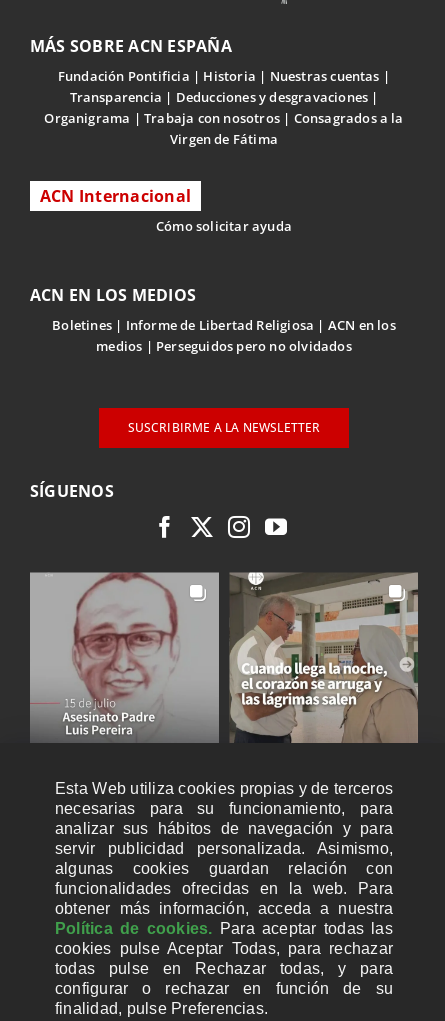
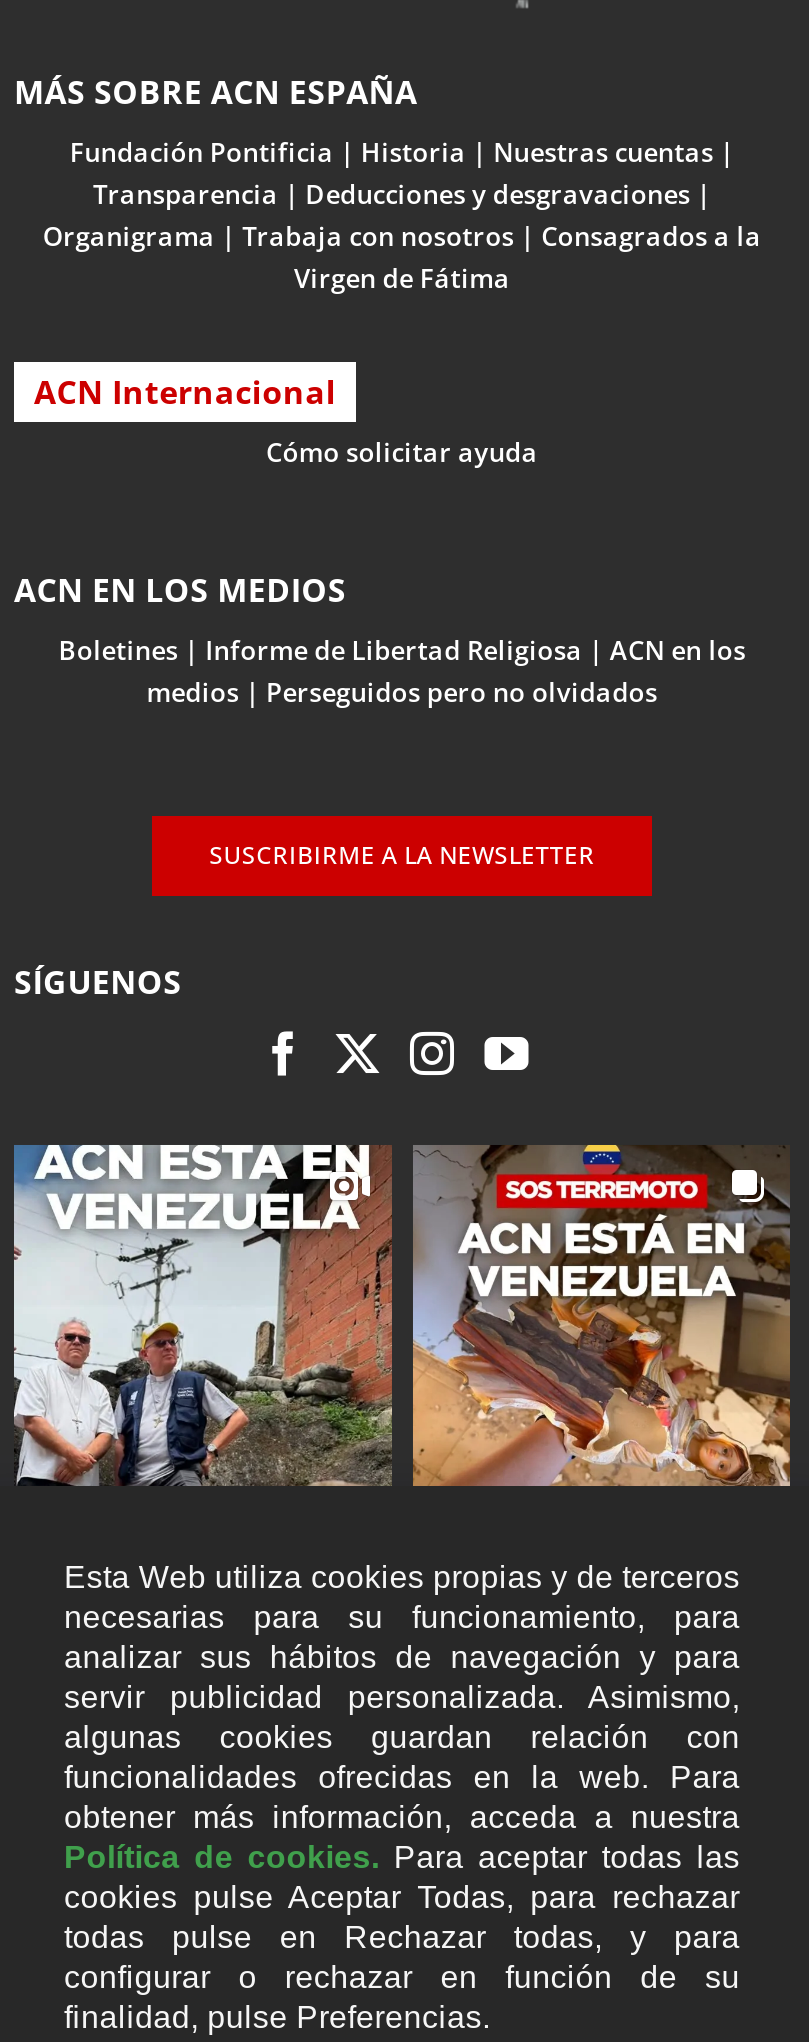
- [image]
+ [image]

- [image]
+ [image]
